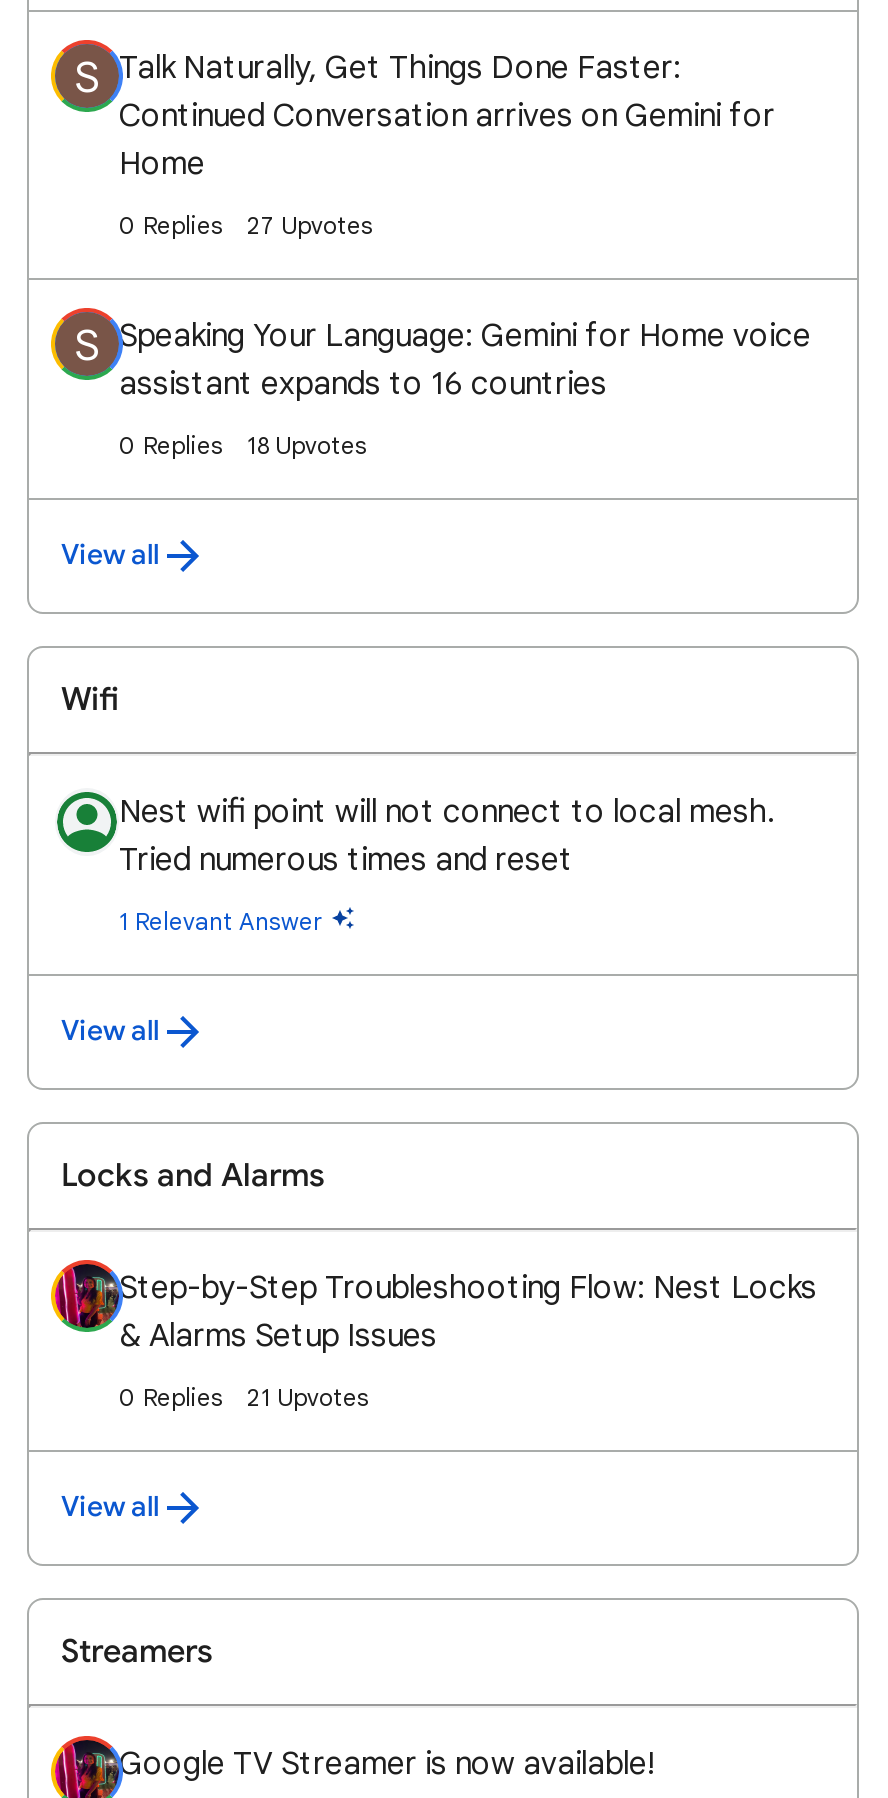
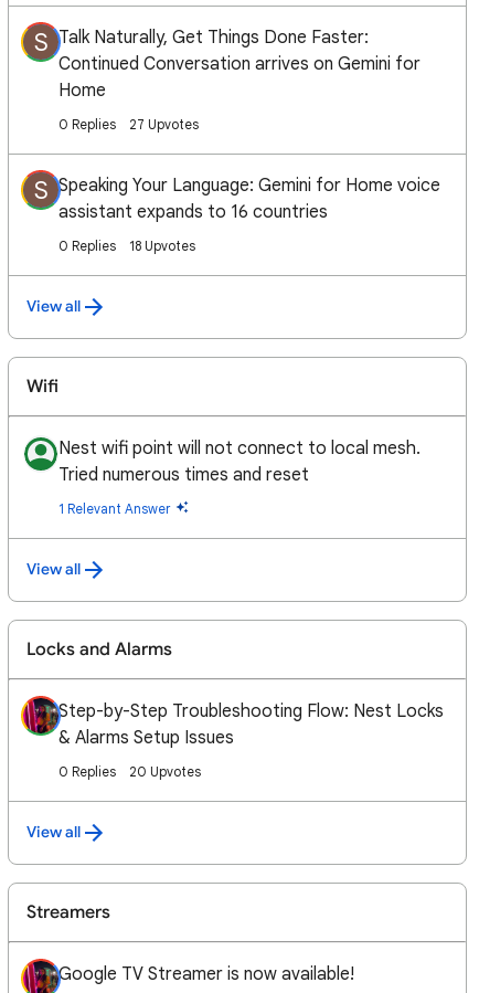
- 21 Upvotes
+ 20 Upvotes
